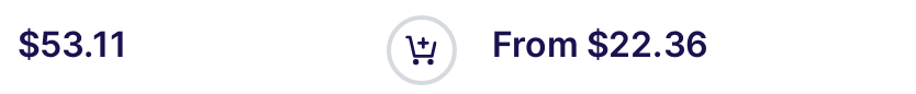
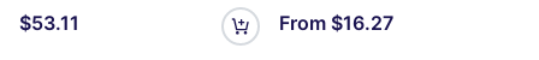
- From $22.36
+ From $16.27
